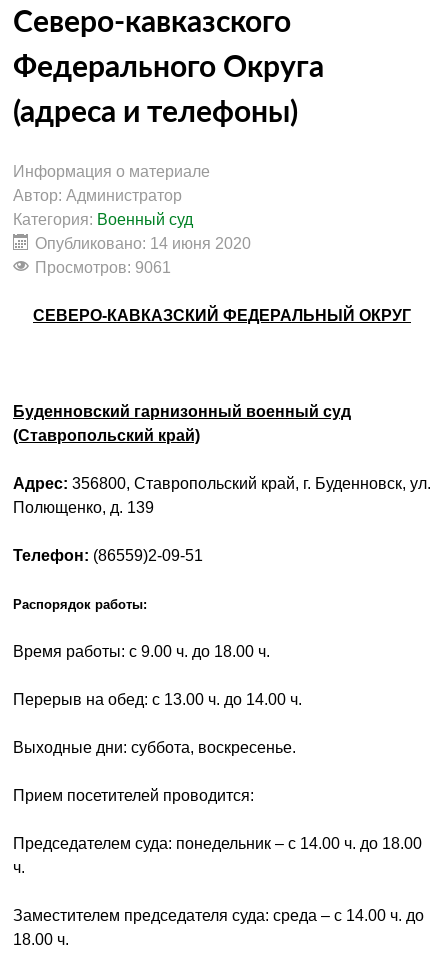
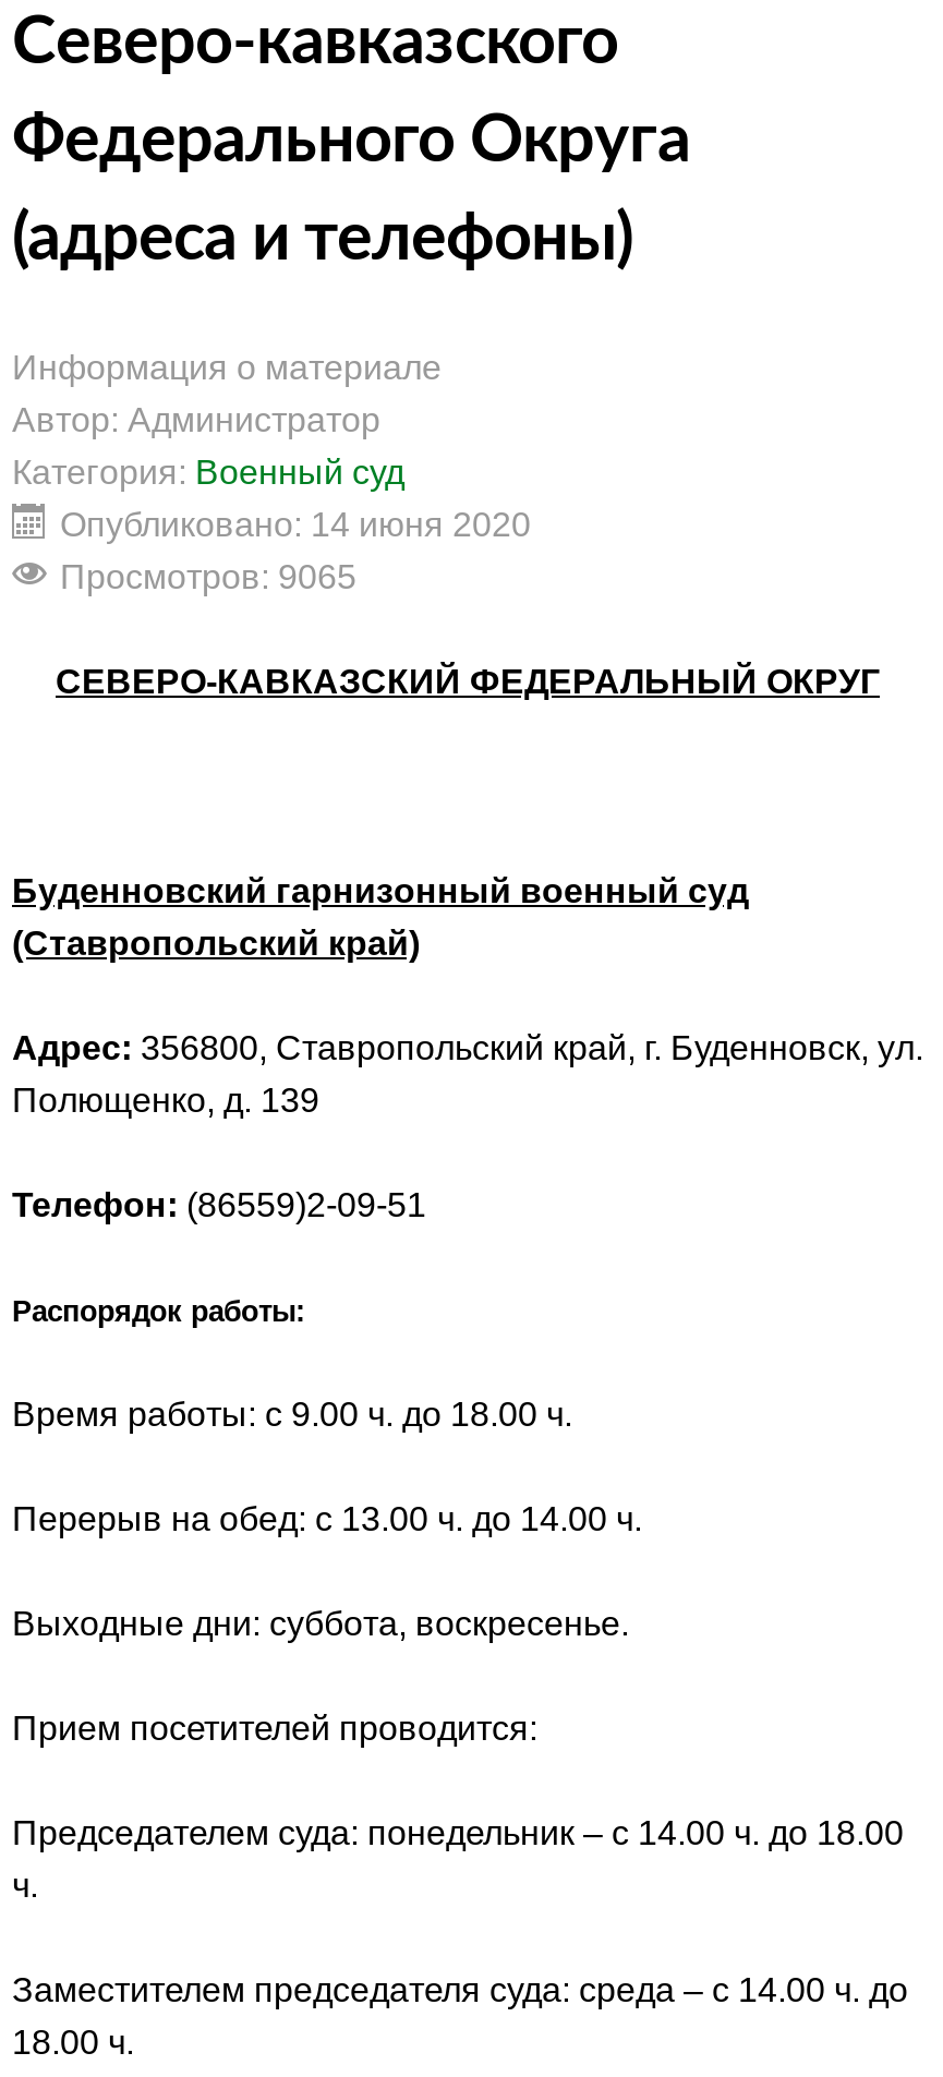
- Просмотров: 9061
+ Просмотров: 9065
